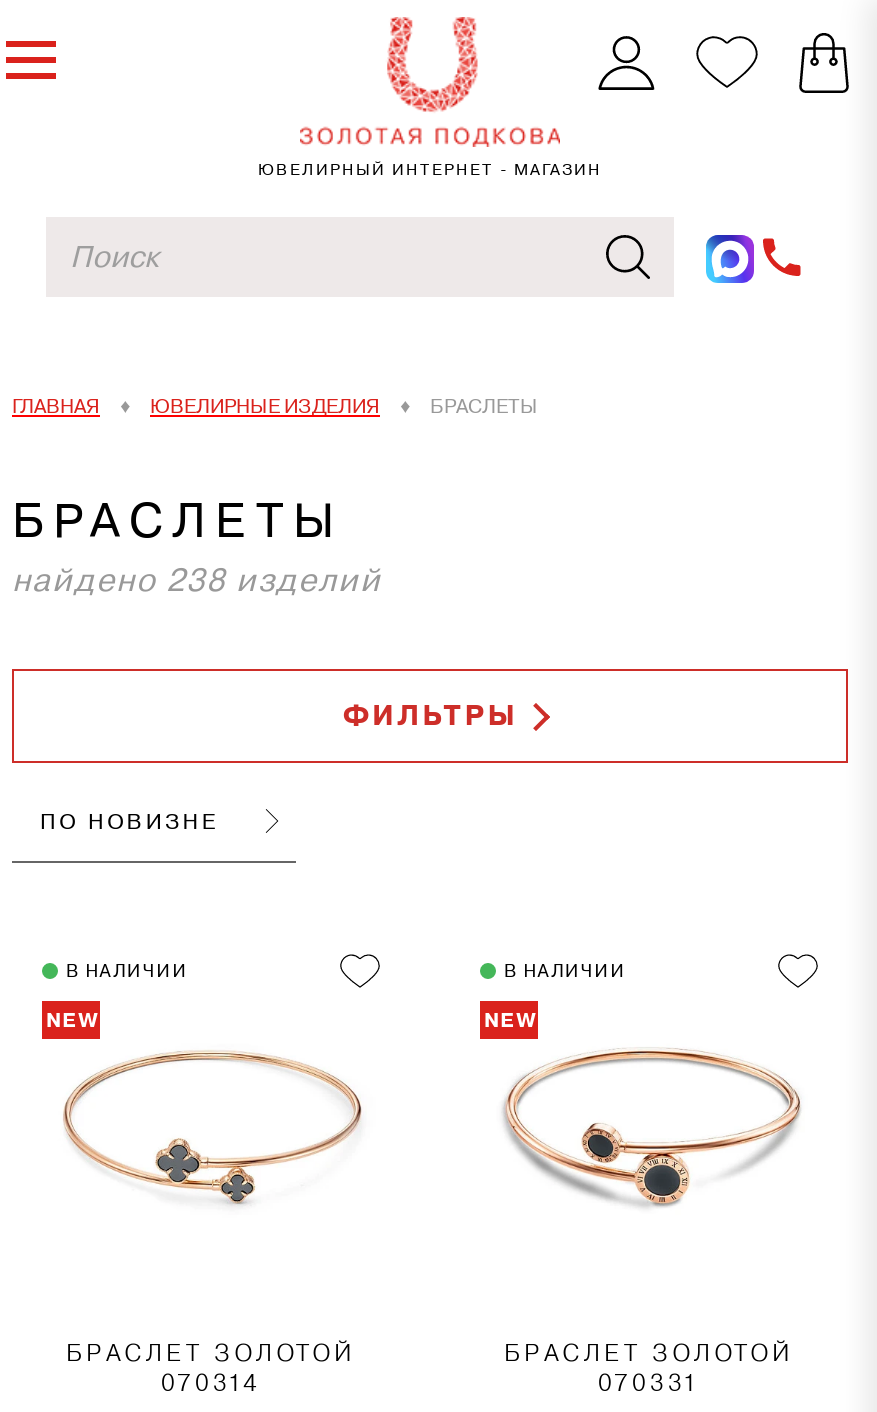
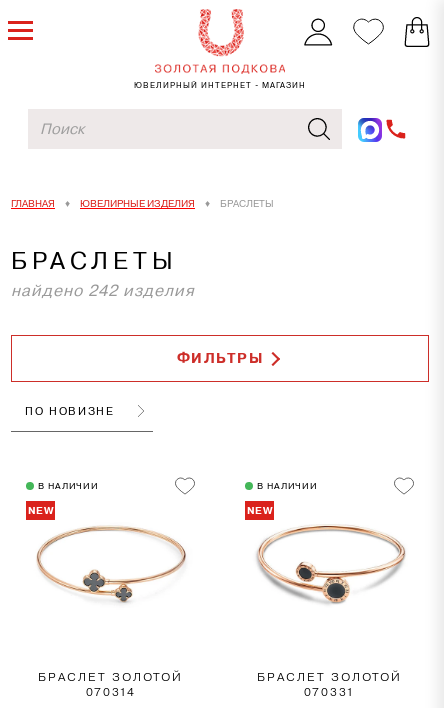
- найдено 238 изделий
+ найдено 242 изделия
